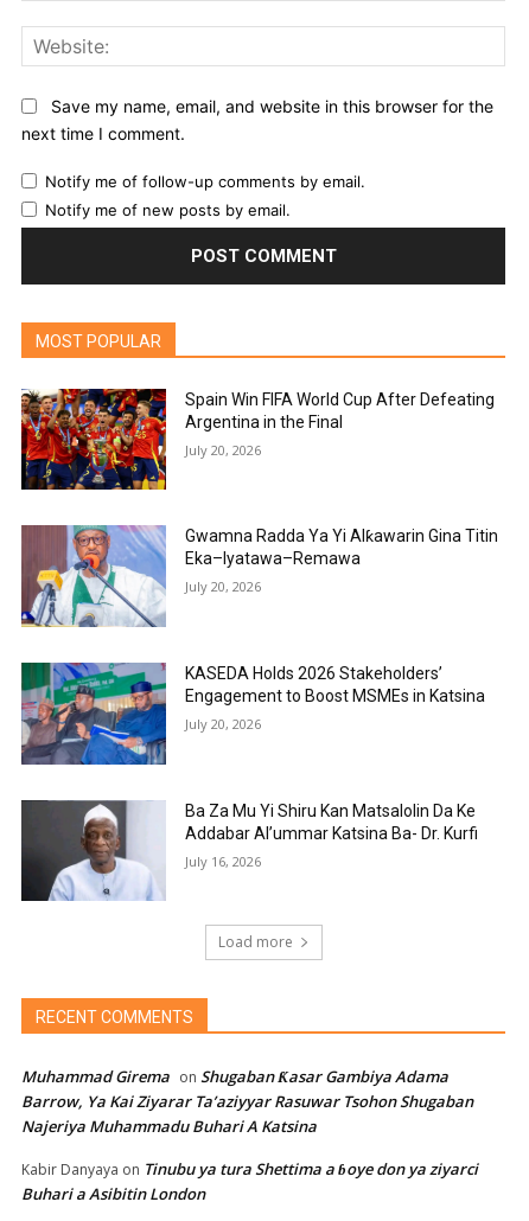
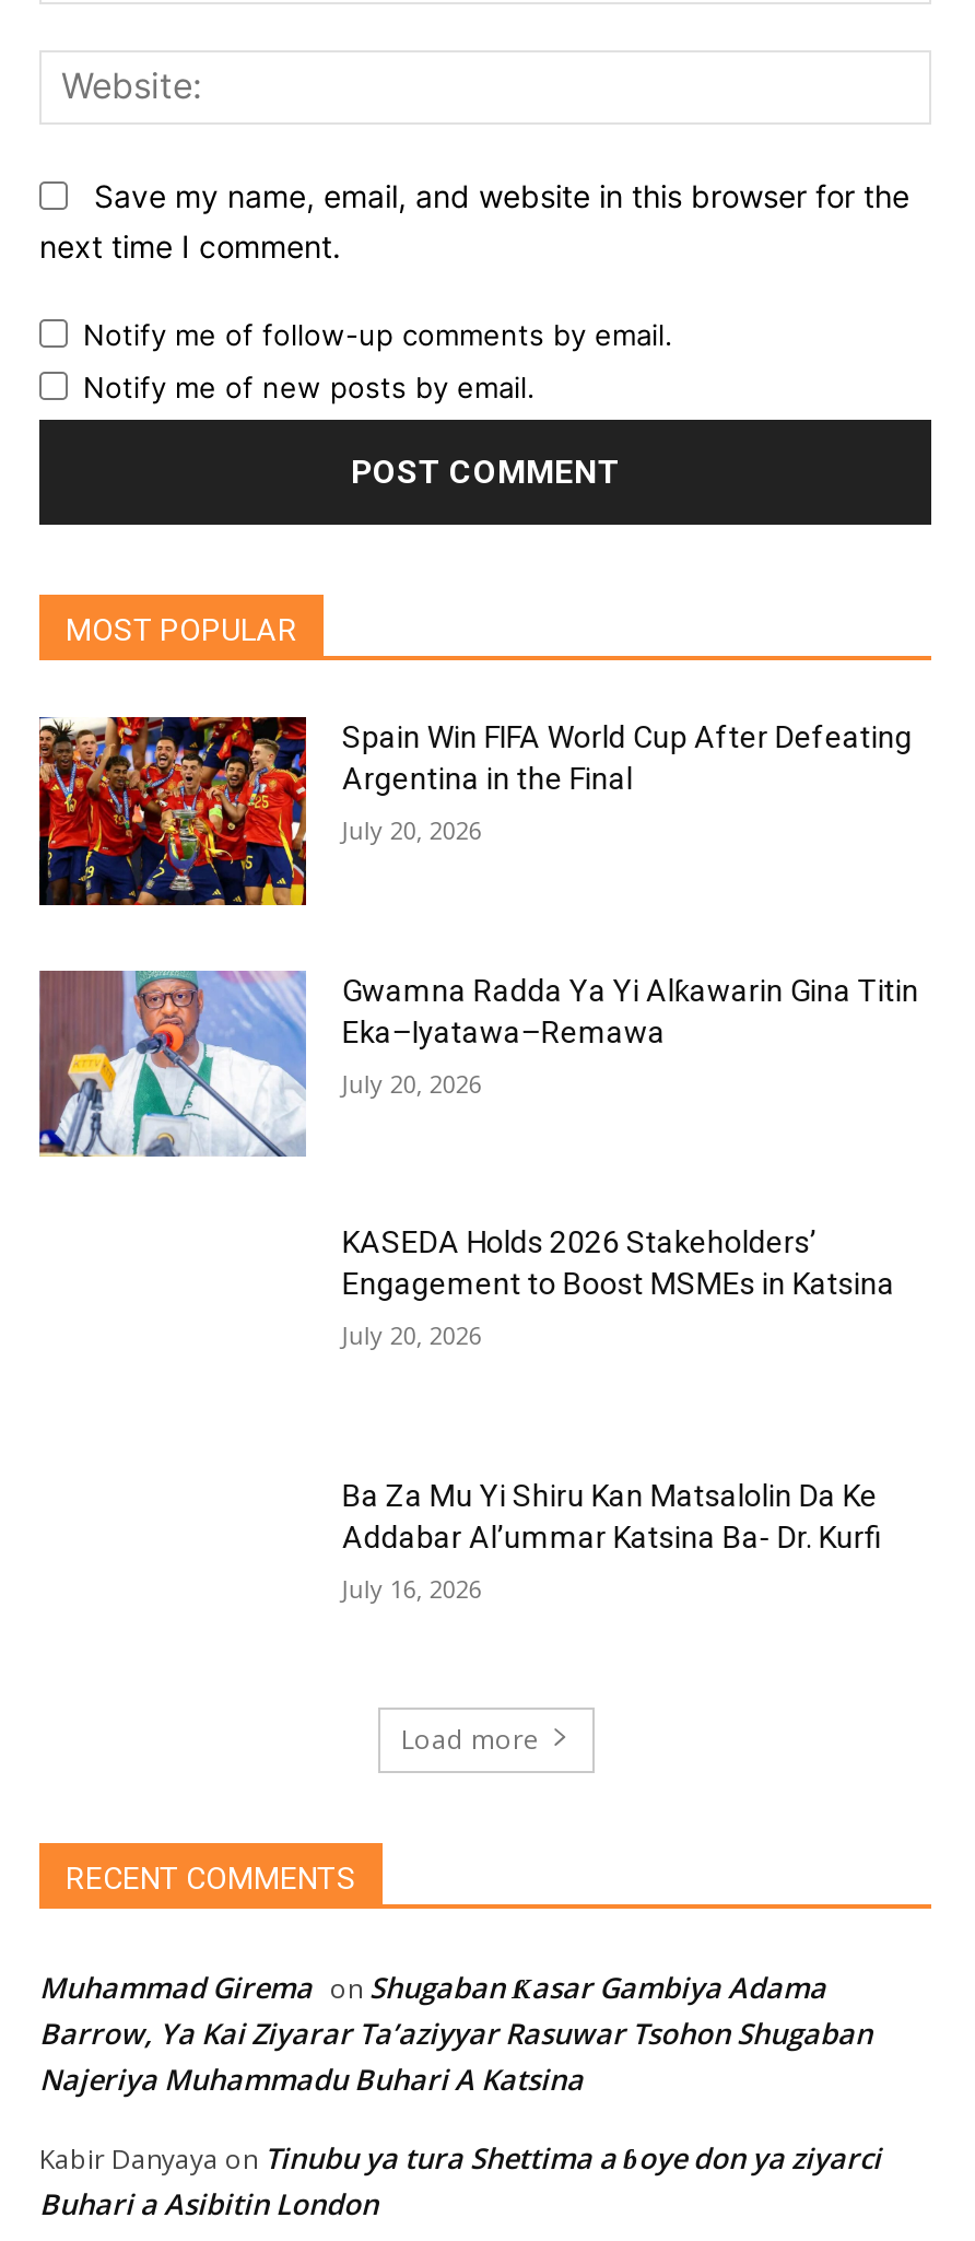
- [image]

- [image]
